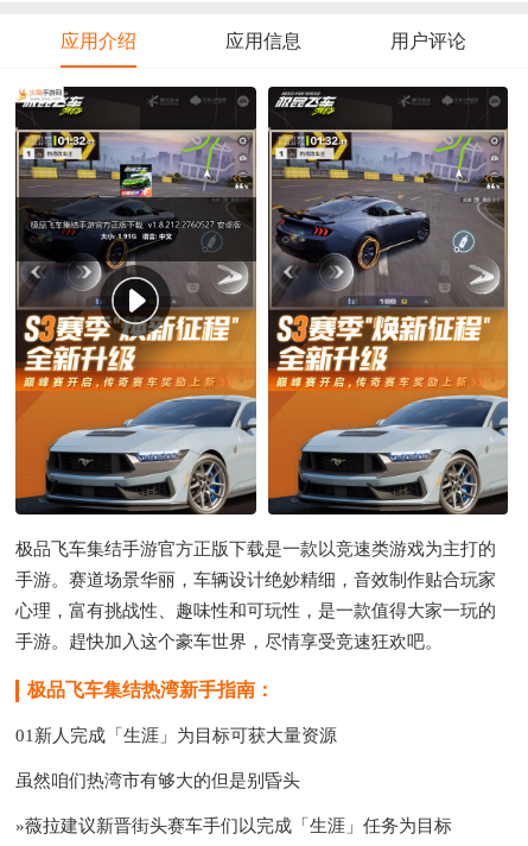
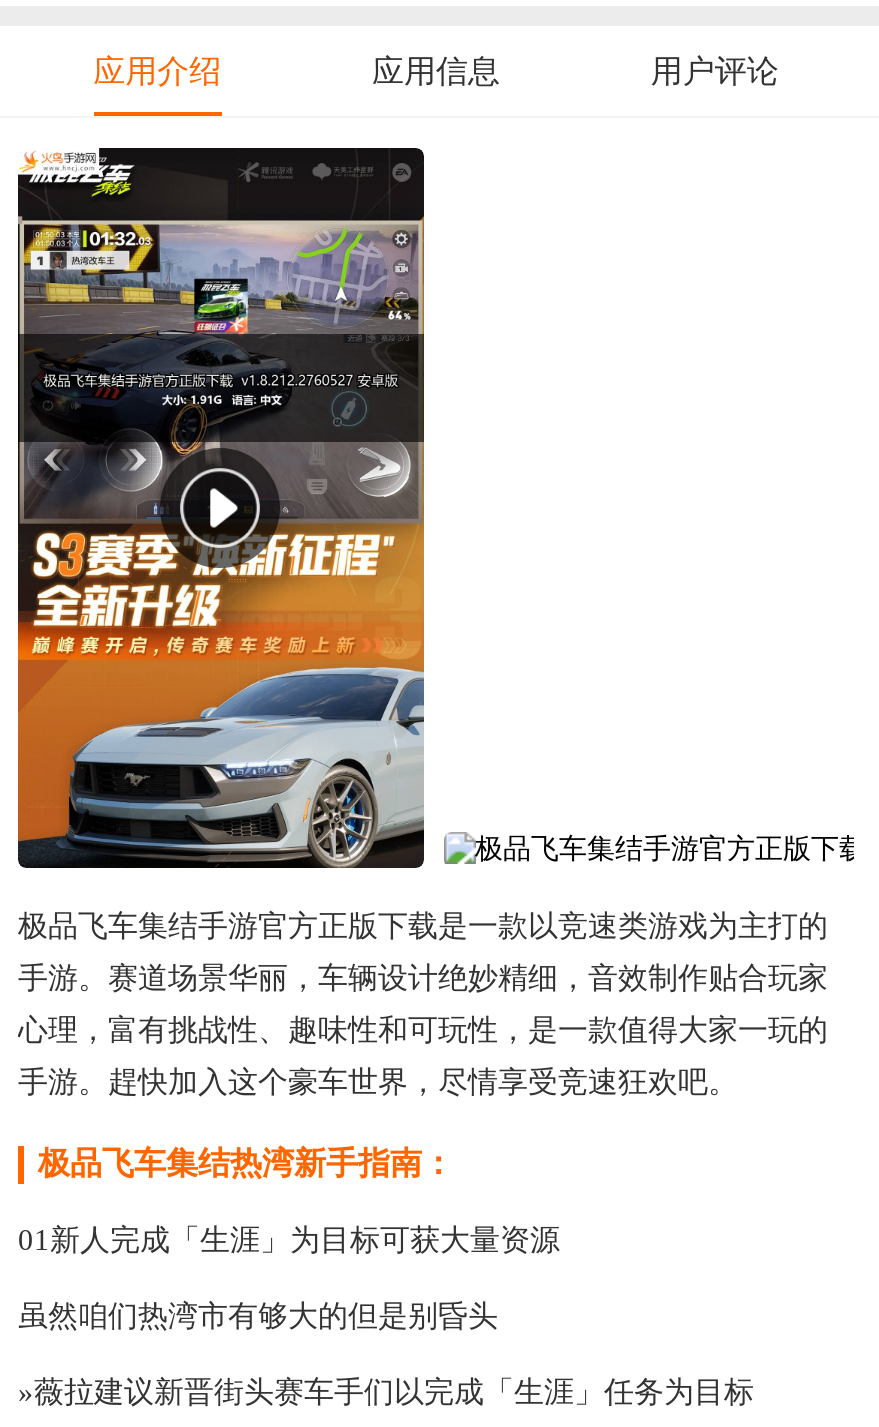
- [image]
